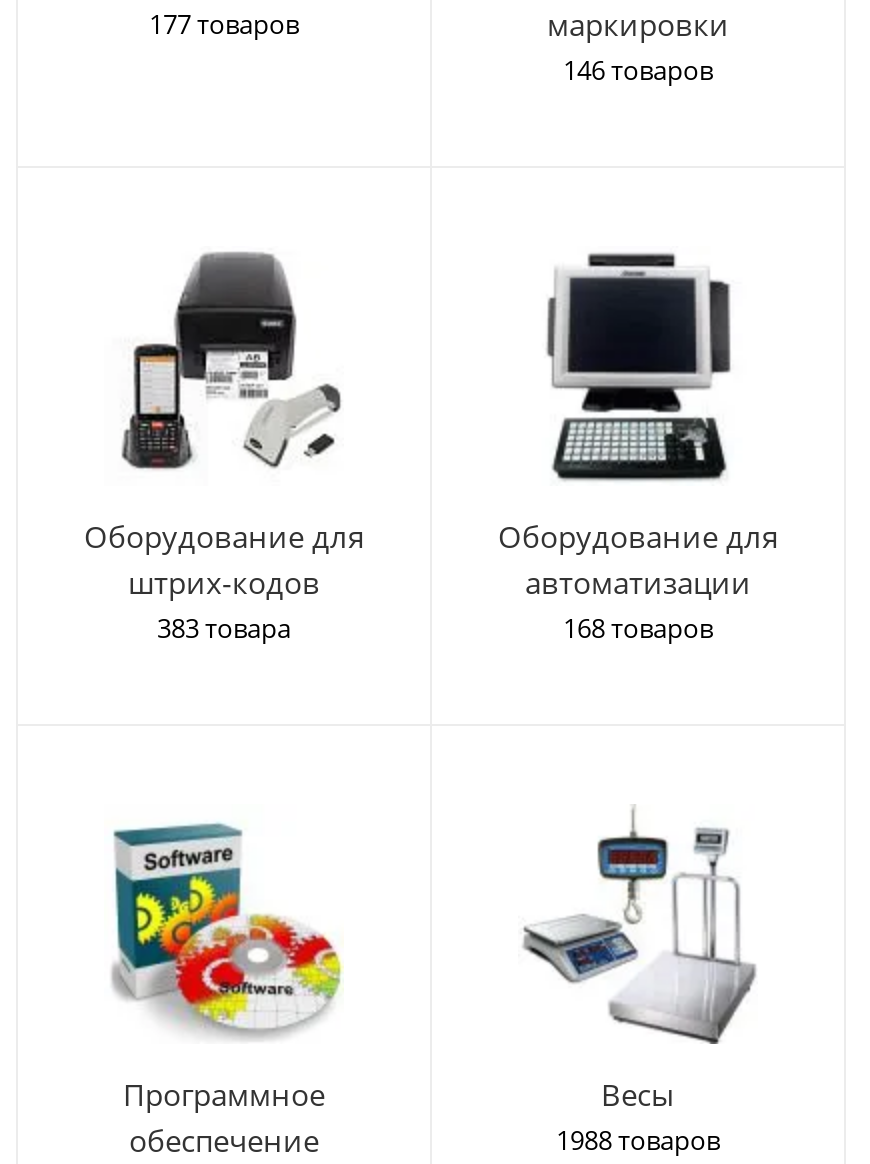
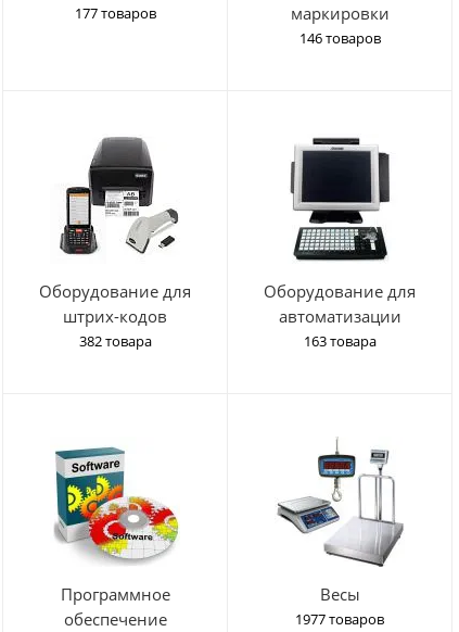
- 383 товара
+ 382 товара

- 168 товаров
+ 163 товара

- 1988 товаров
+ 1977 товаров
